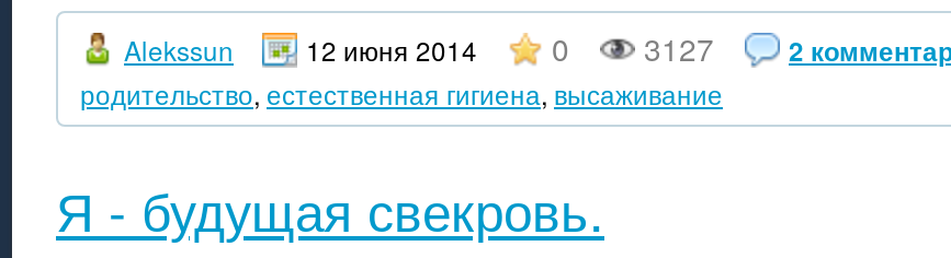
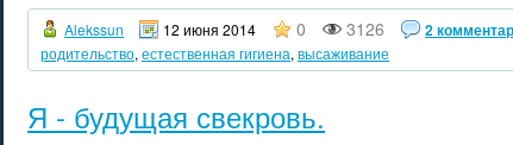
- 3127
+ 3126
